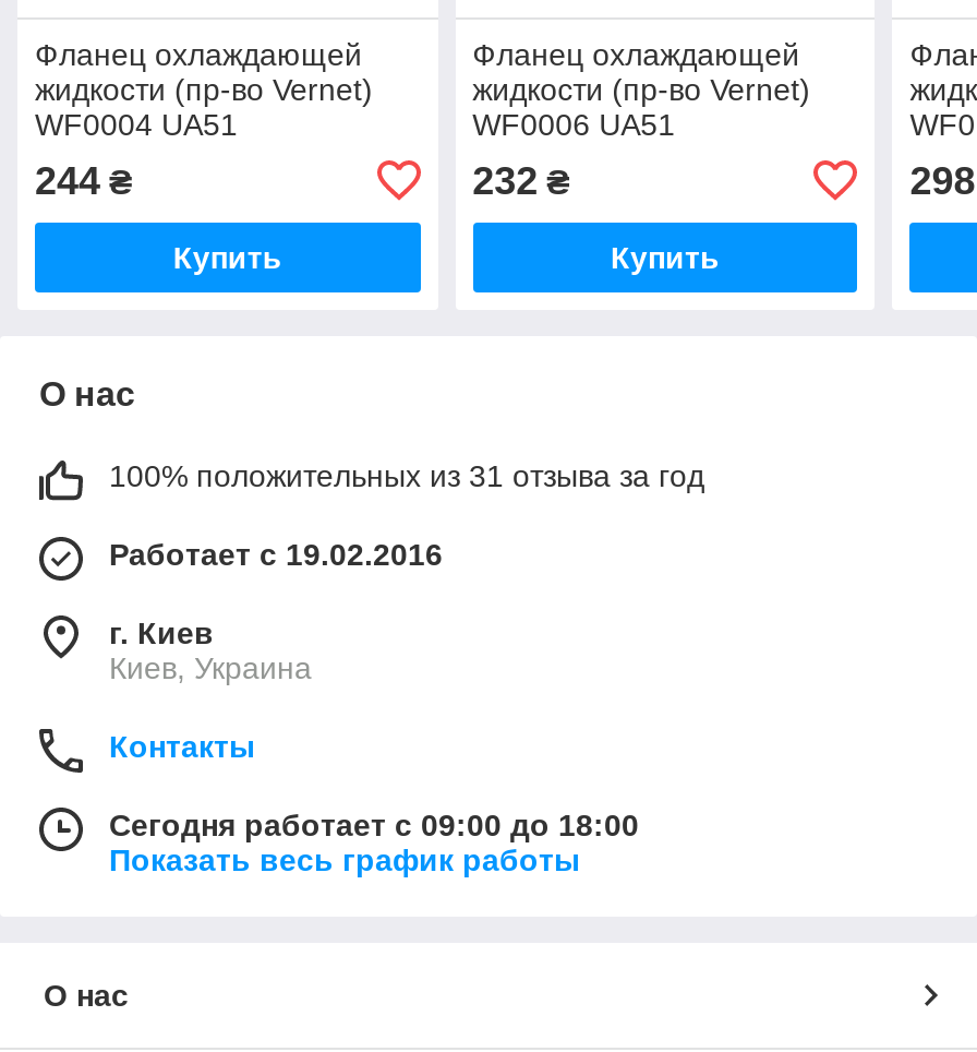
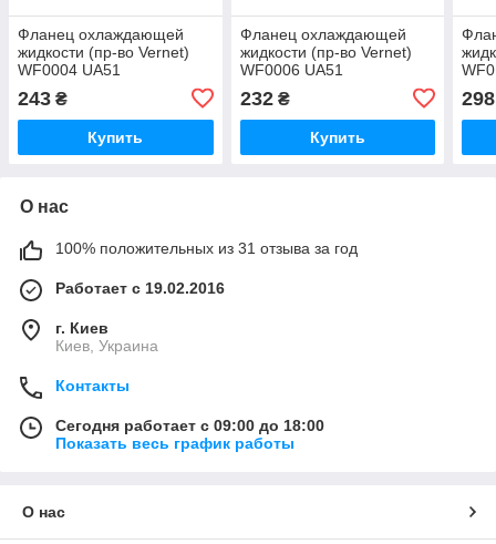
- 244 ₴
+ 243 ₴
